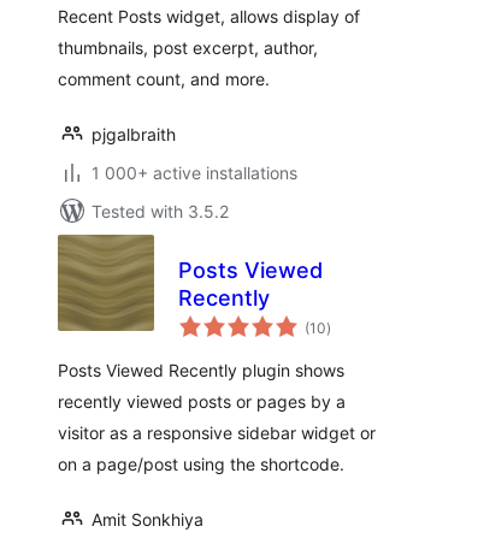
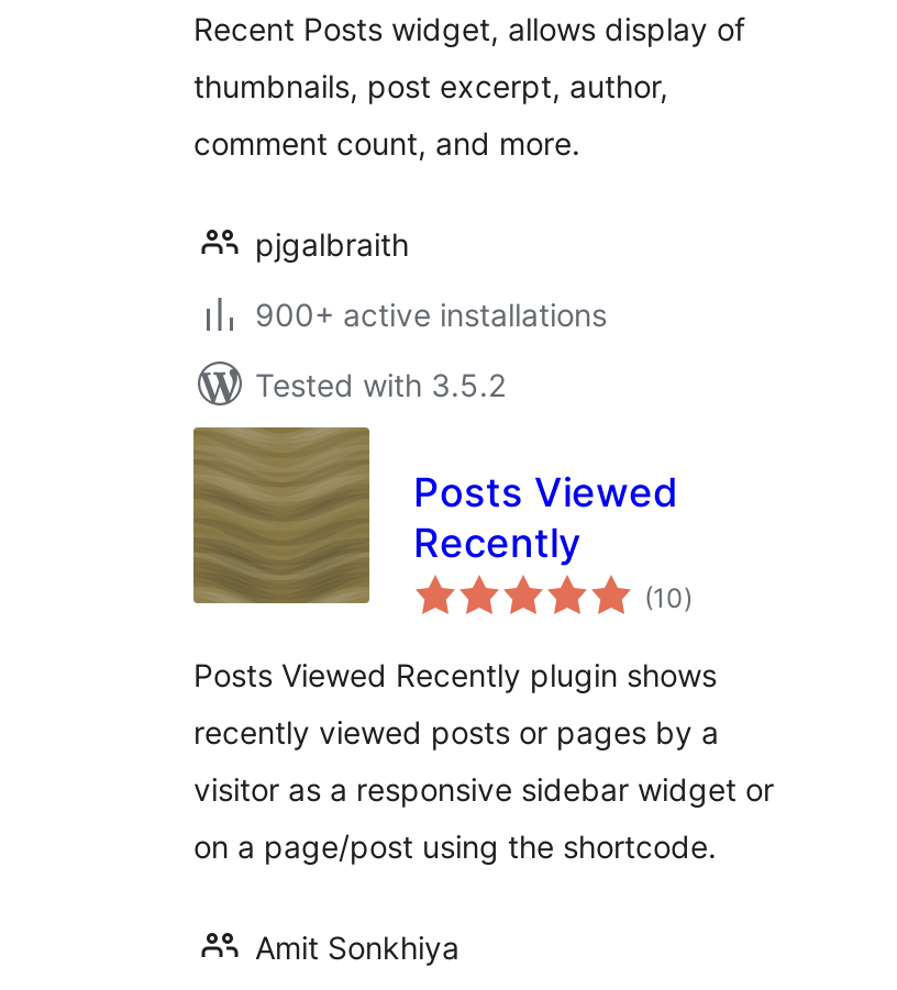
- 1 000+ active installations
+ 900+ active installations
